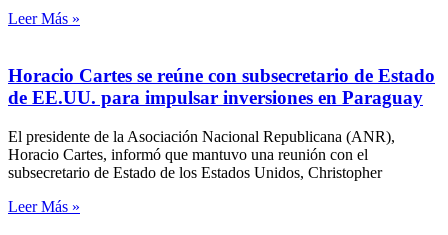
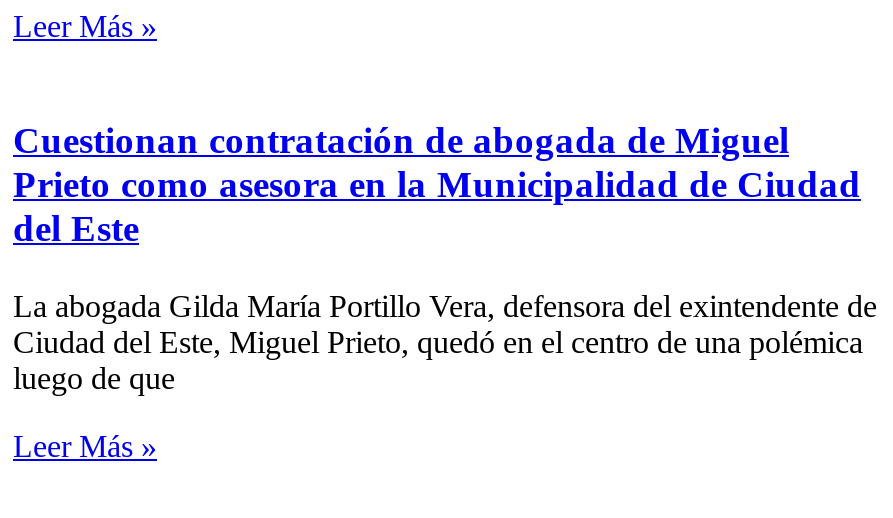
- Horacio Cartes se reúne con subsecretario de Estado
- de EE.UU. para impulsar inversiones en Paraguay
+ Cuestionan contratación de abogada de Miguel
+ Prieto como asesora en la Municipalidad de Ciudad
+ del Este

- El presidente de la Asociación Nacional Republicana (ANR),
- Horacio Cartes, informó que mantuvo una reunión con el
- subsecretario de Estado de los Estados Unidos, Christopher
+ La abogada Gilda María Portillo Vera, defensora del exintendente de
+ Ciudad del Este, Miguel Prieto, quedó en el centro de una polémica
+ luego de que
